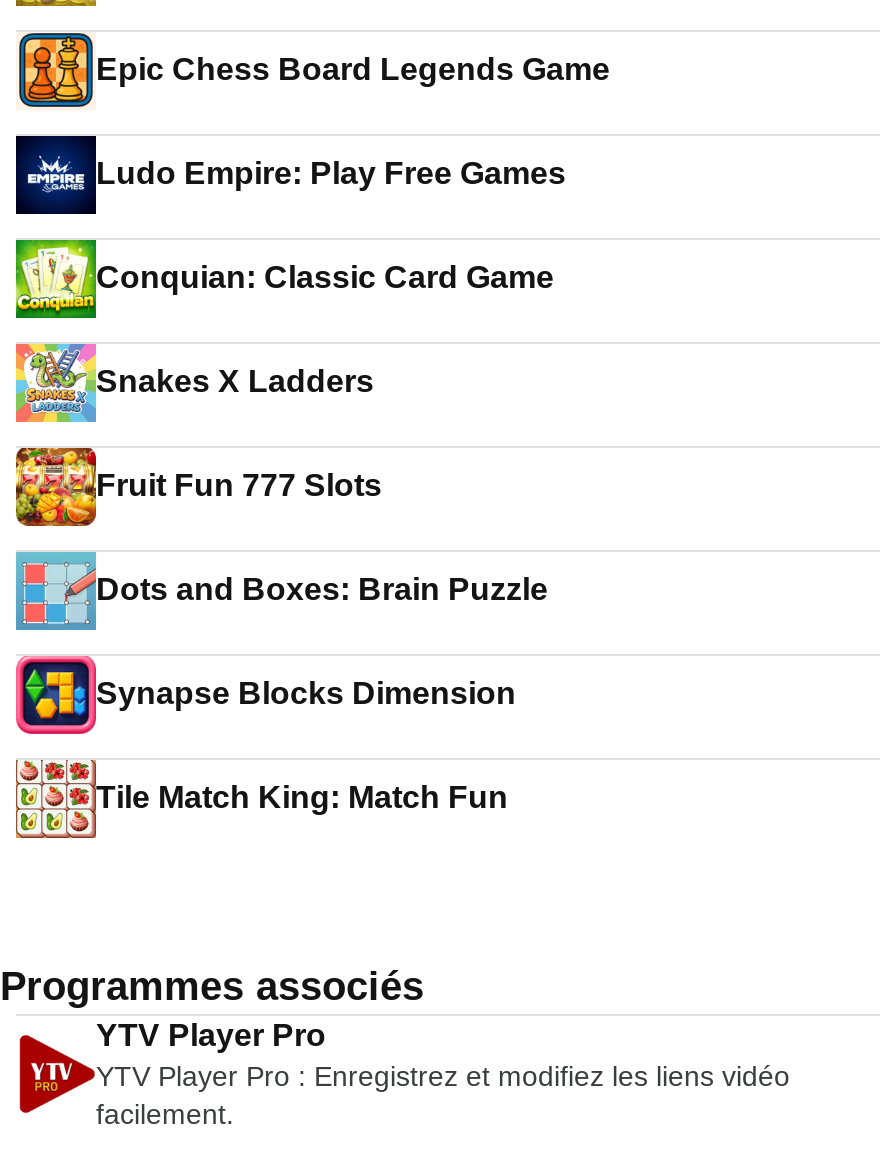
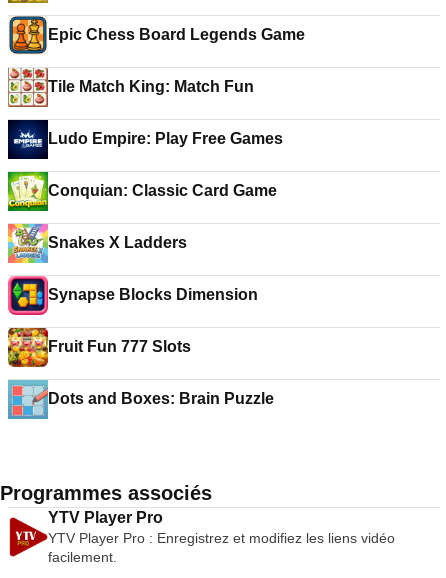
moved down: [image] | Ludo Empire: Play Free Games | Conquian: Classic Card Game | Snakes X Ladders

moved down: [image] | Fruit Fun 777 Slots | Dots and Boxes: Brain Puzzle

moved up: [image] | Synapse Blocks Dimension

moved up: [image] | Tile Match King: Match Fun
